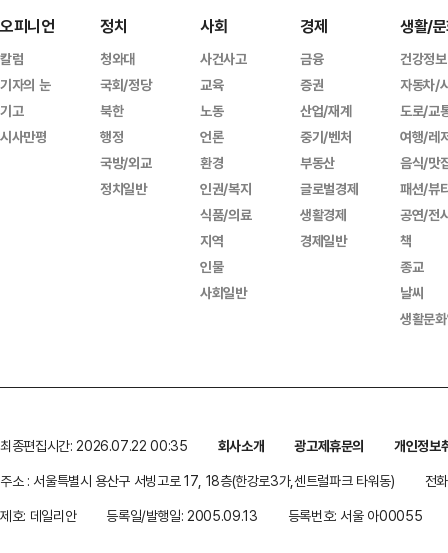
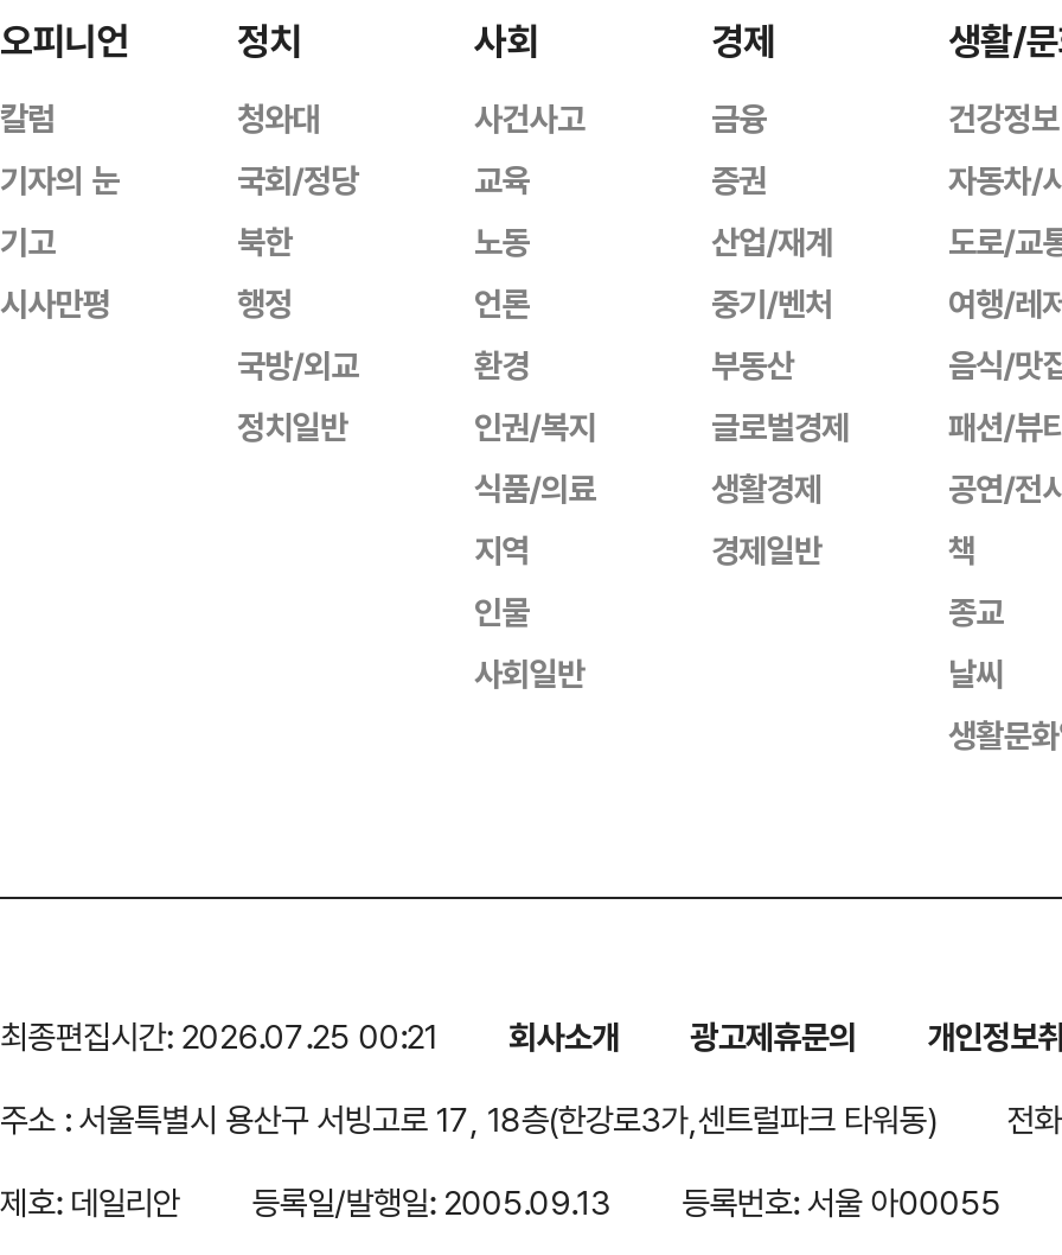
- 최종편집시간: 2026.07.22 00:35
+ 최종편집시간: 2026.07.25 00:21
